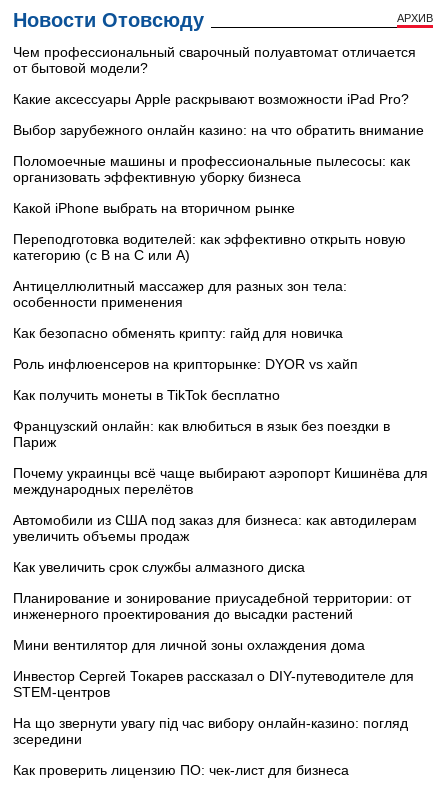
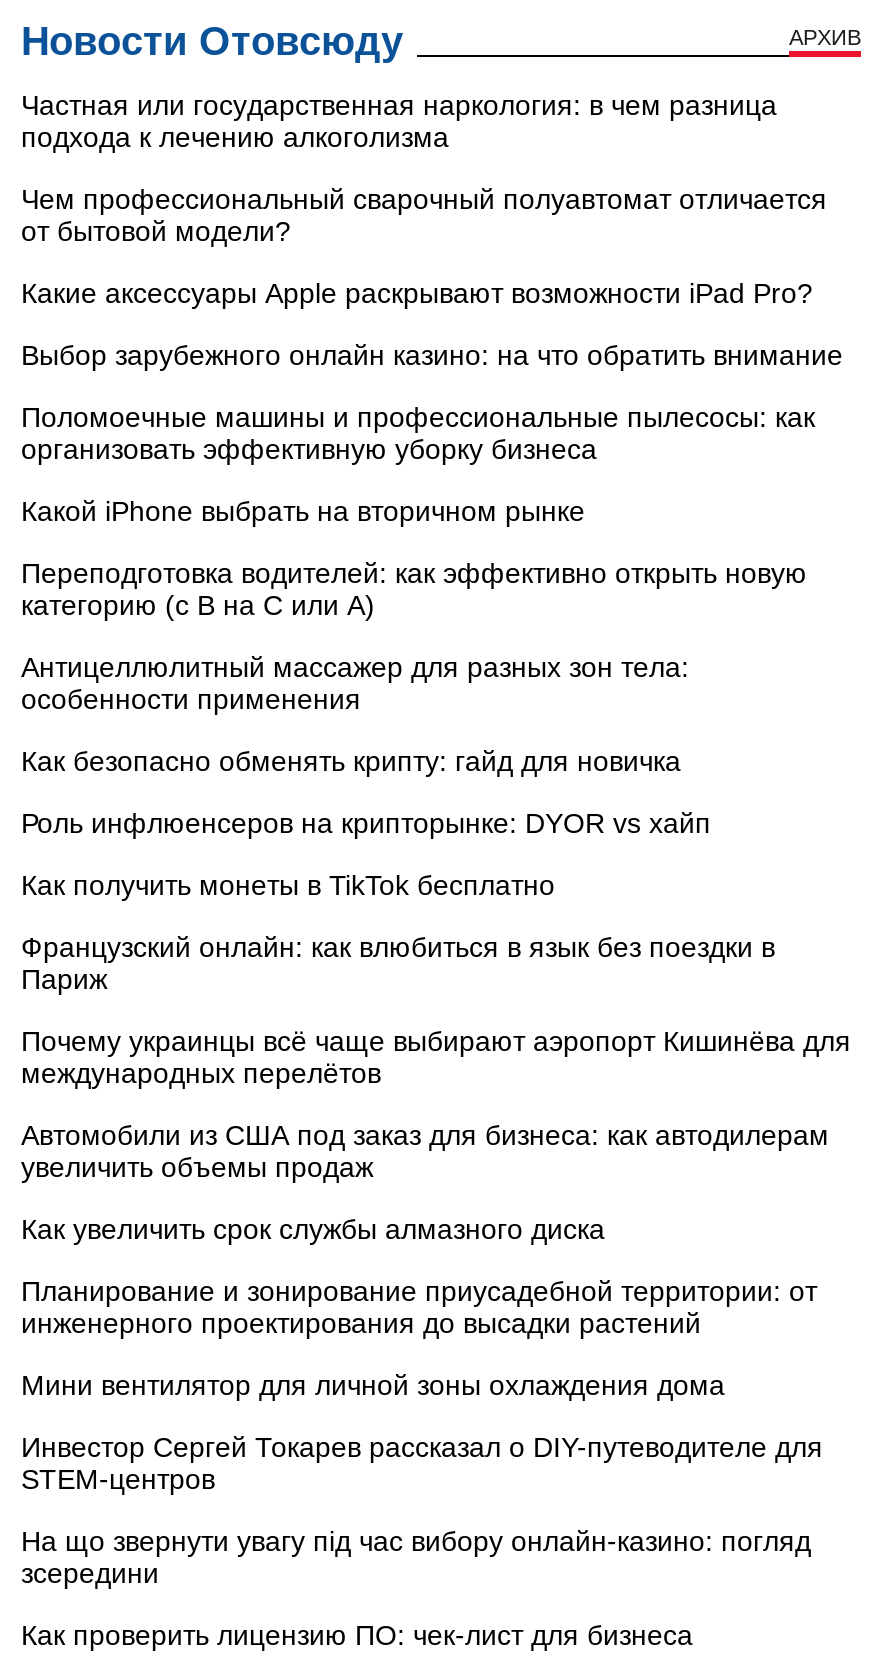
+ Частная или государственная наркология: в чем разница
+ подхода к лечению алкоголизма
